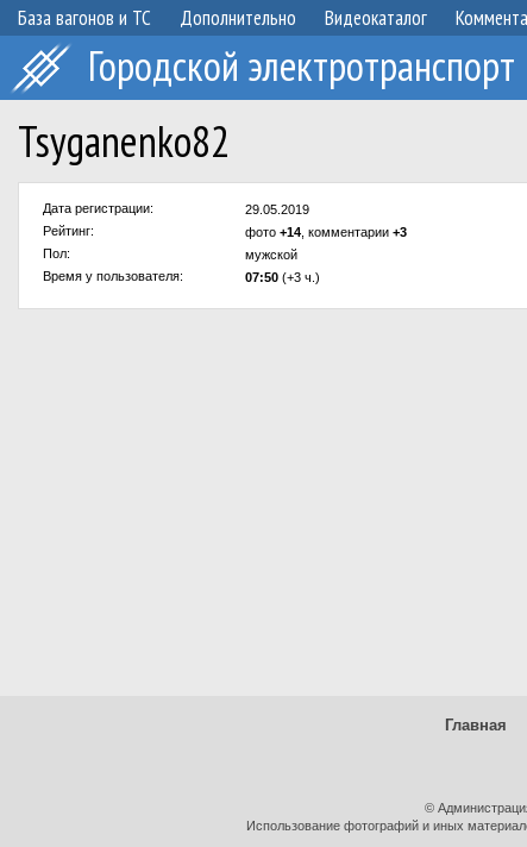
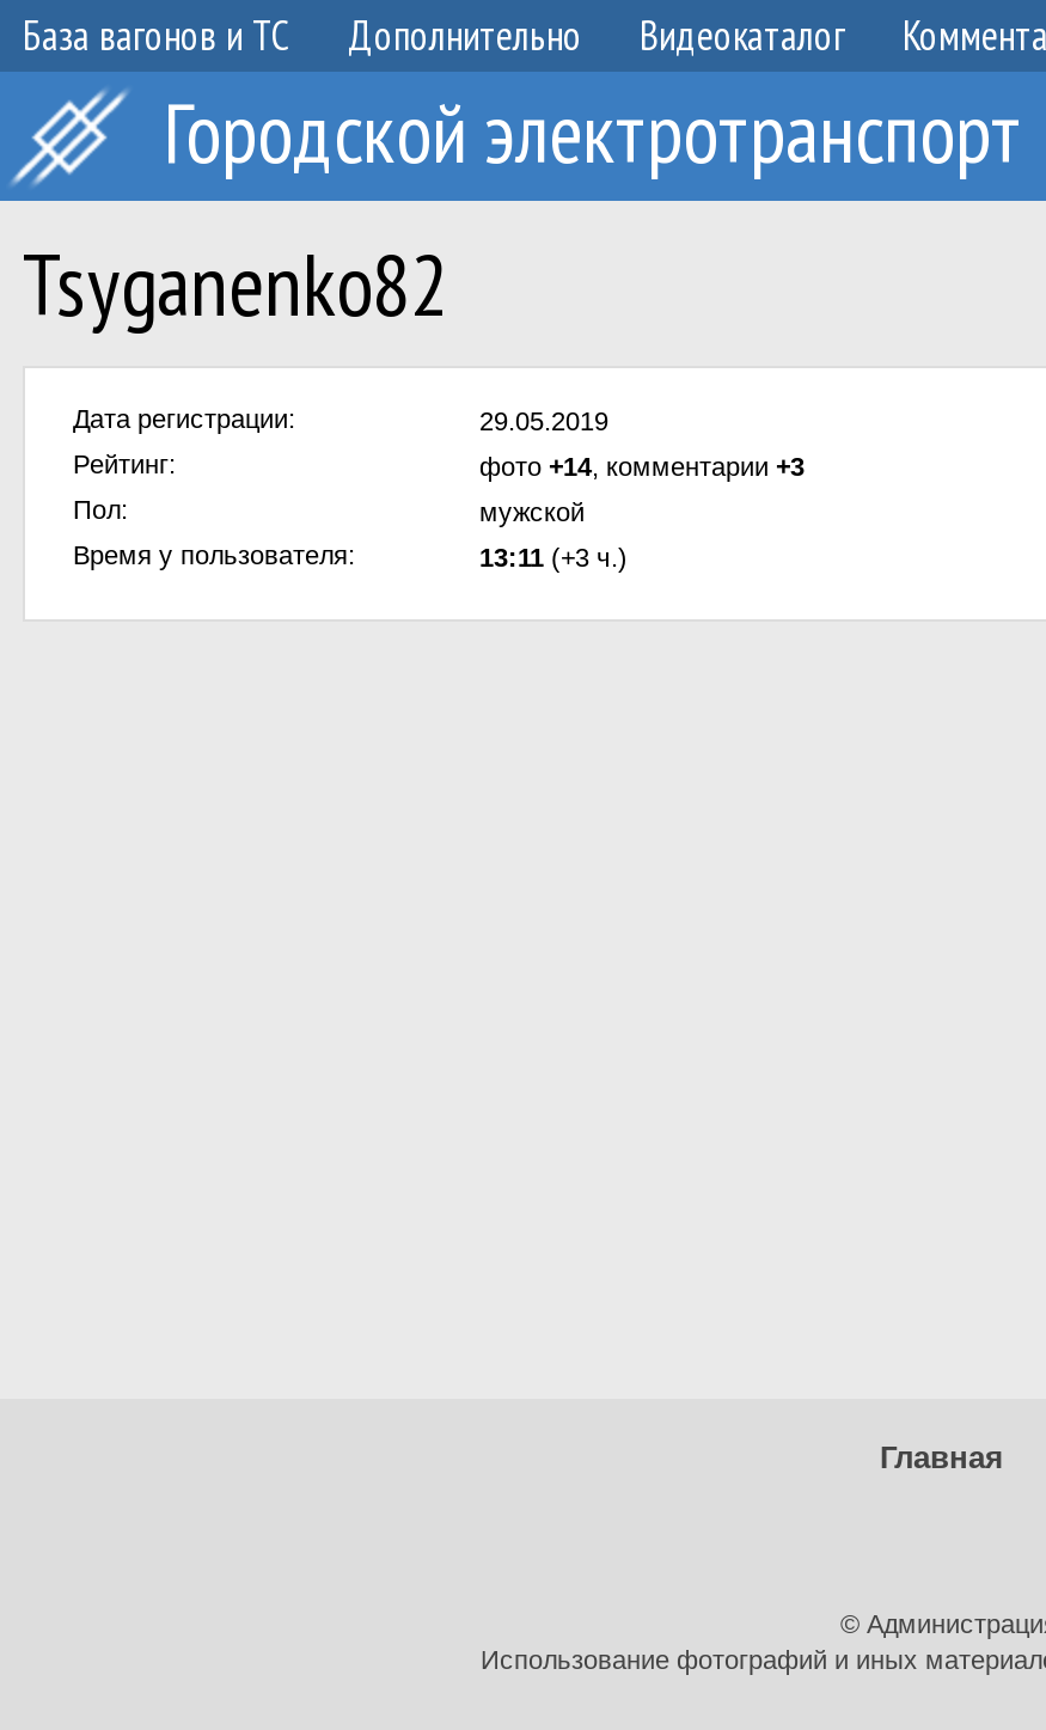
- 07:50 (+3 ч.)
+ 13:11 (+3 ч.)
